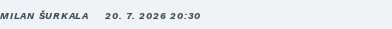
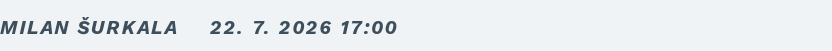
- MILAN ŠURKALA 20. 7. 2026 20:30
+ MILAN ŠURKALA 22. 7. 2026 17:00
